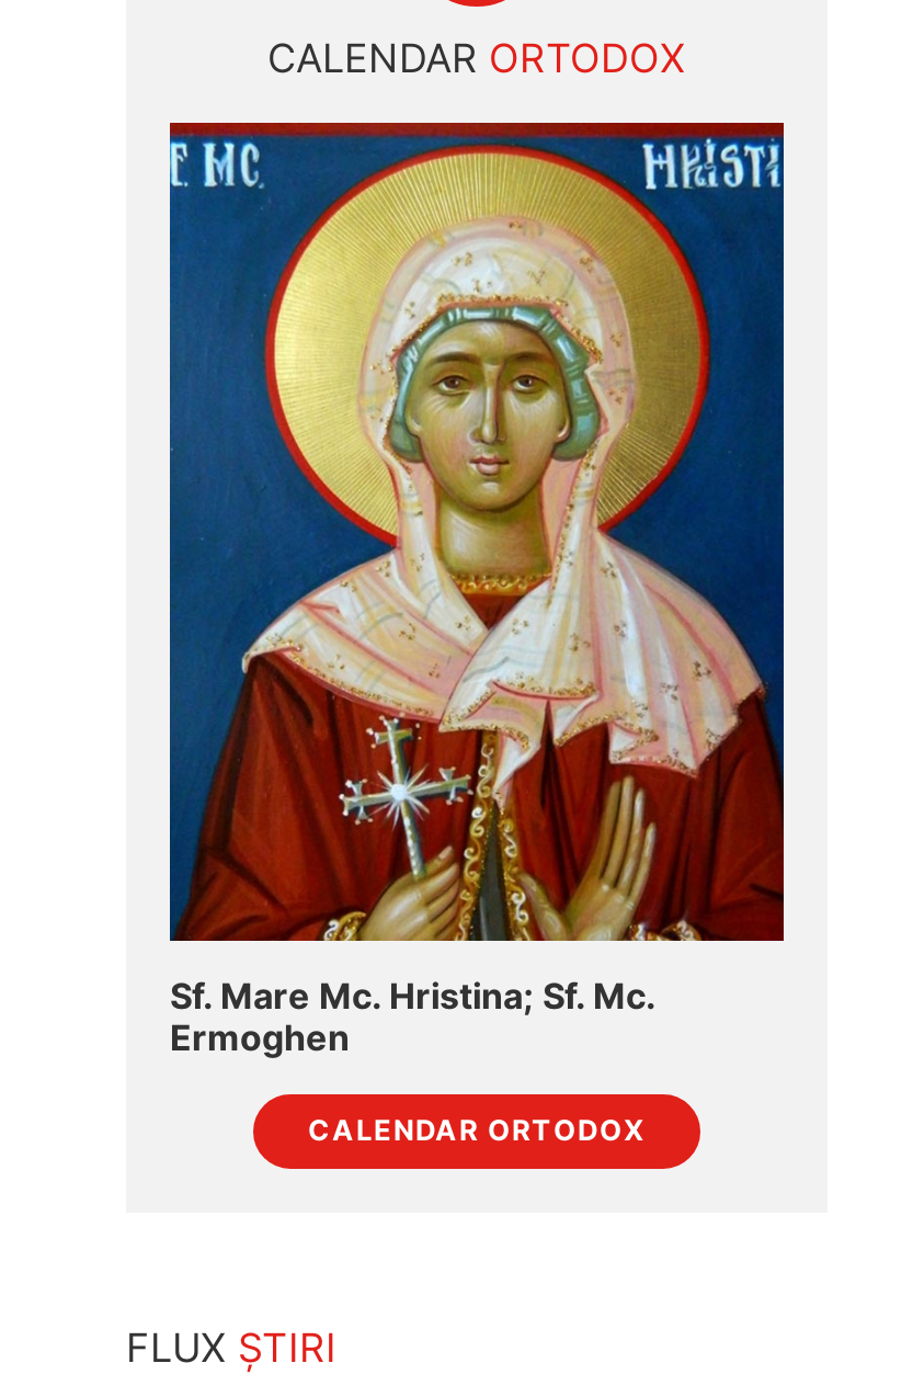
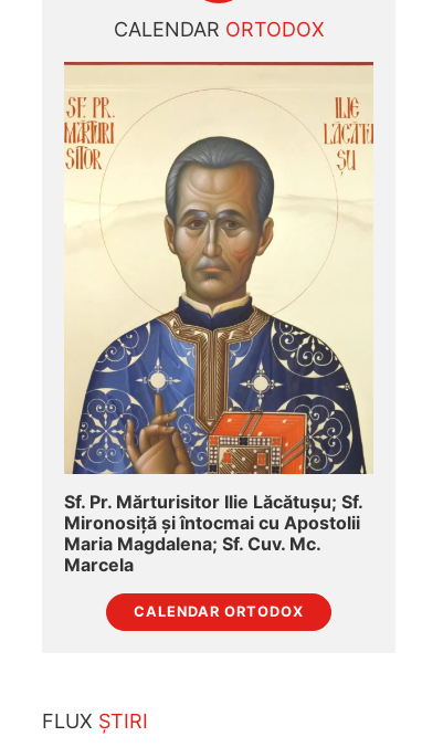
- [image]
+ [image]

- Sf. Mare Mc. Hristina; Sf. Mc.
- Ermoghen
+ Sf. Pr. Mărturisitor Ilie Lăcătușu; Sf.
+ Mironosiță şi întocmai cu Apostolii
+ Maria Magdalena; Sf. Cuv. Mc.
+ Marcela
